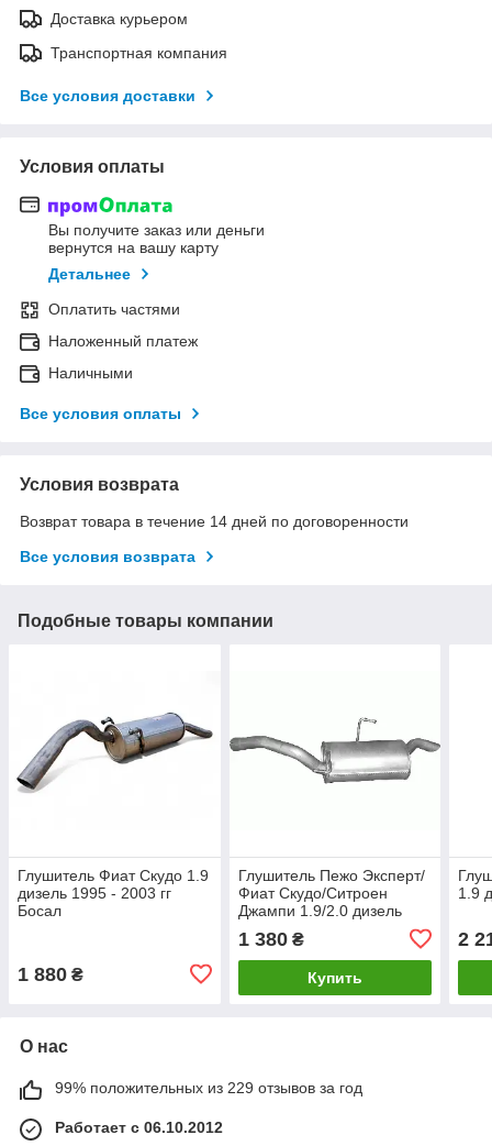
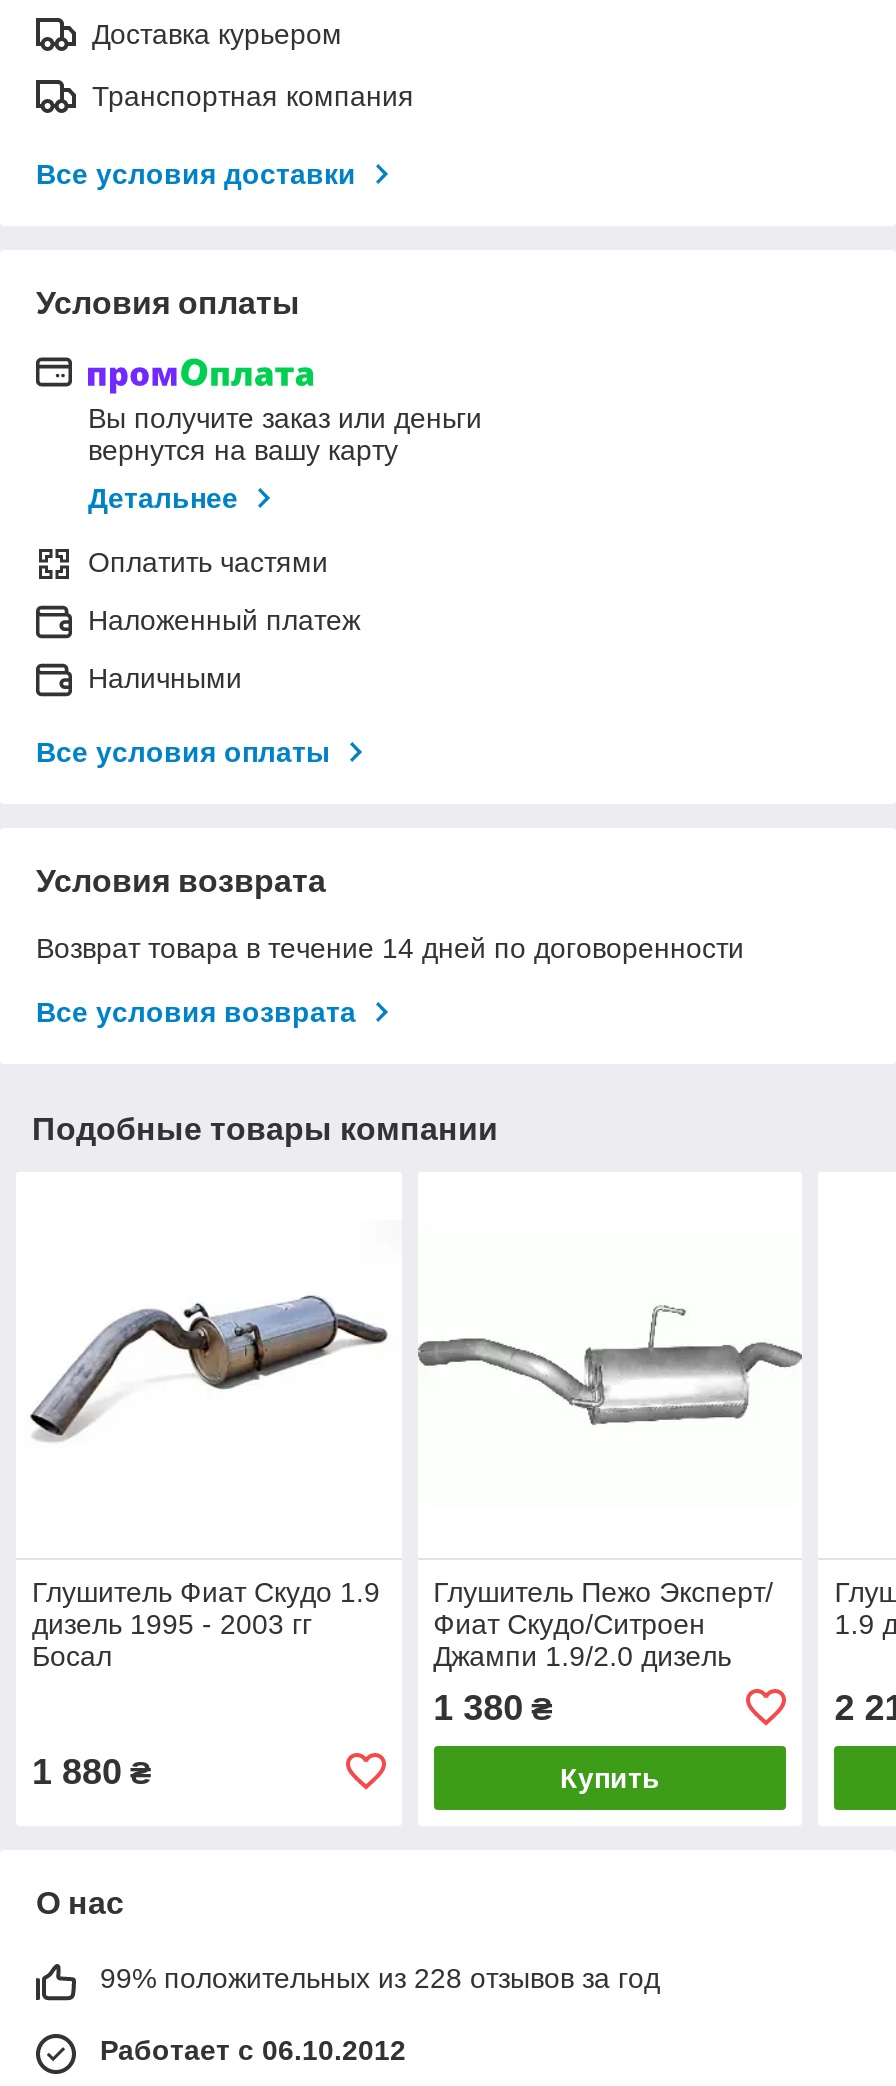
- 99% положительных из 229 отзывов за год
+ 99% положительных из 228 отзывов за год
